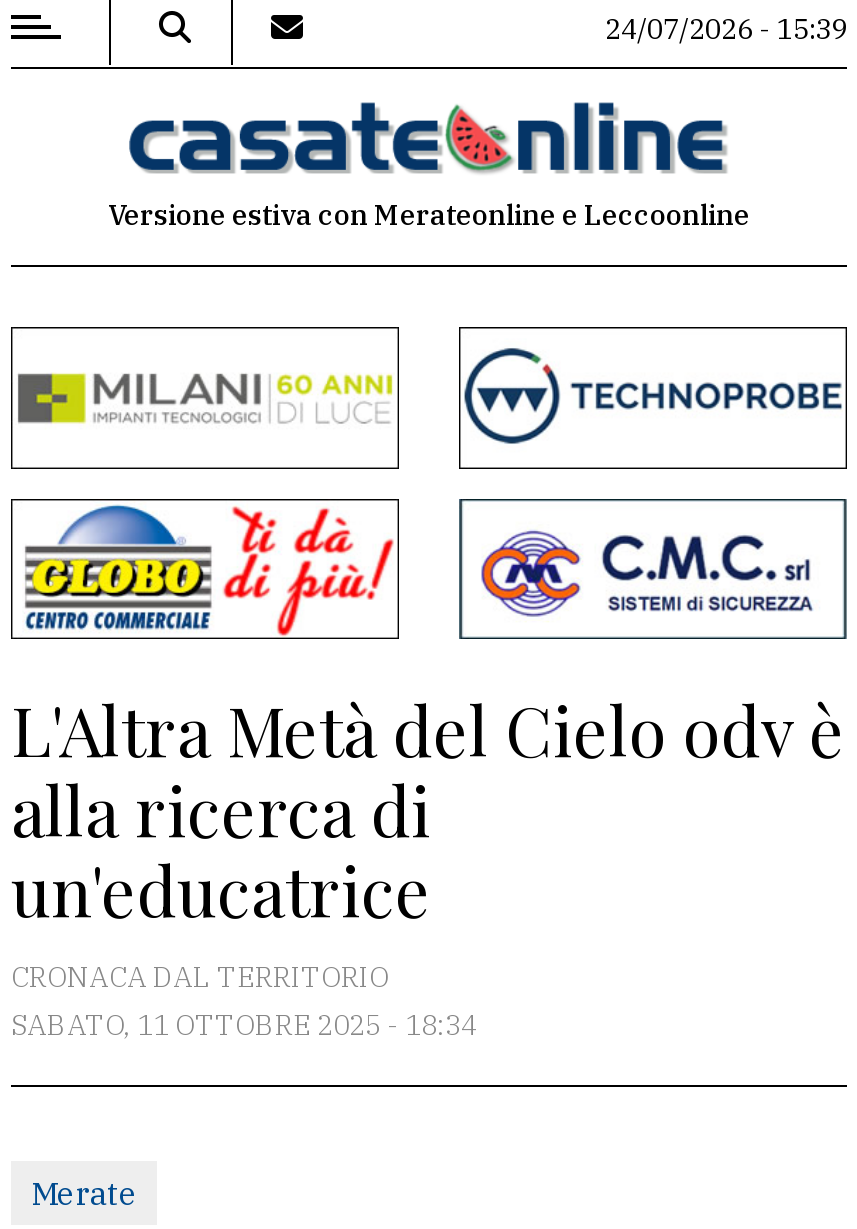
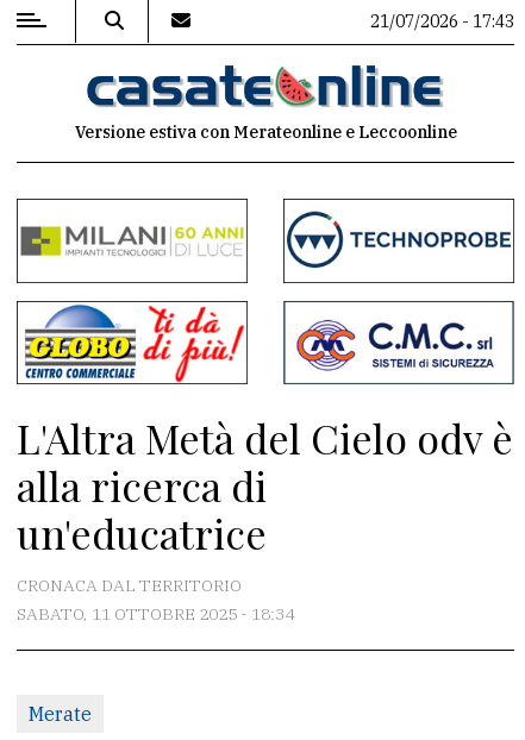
- 24/07/2026 - 15:39
+ 21/07/2026 - 17:43
